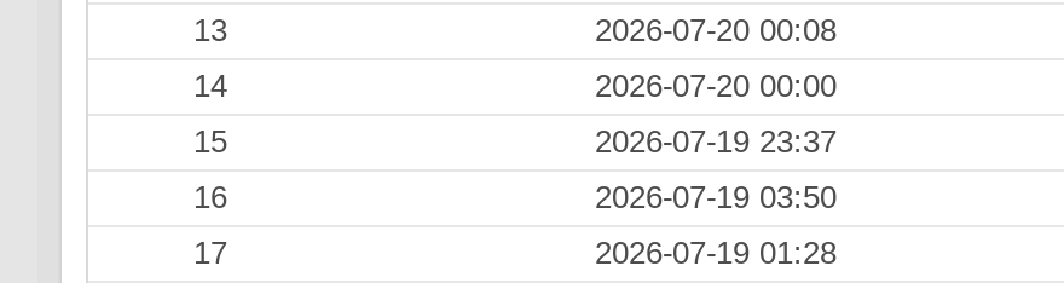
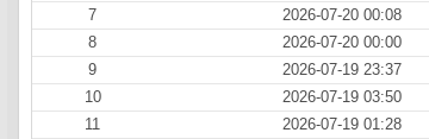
- 13
+ 7

- 14
+ 8

- 15
+ 9

- 16
+ 10

- 17
+ 11
